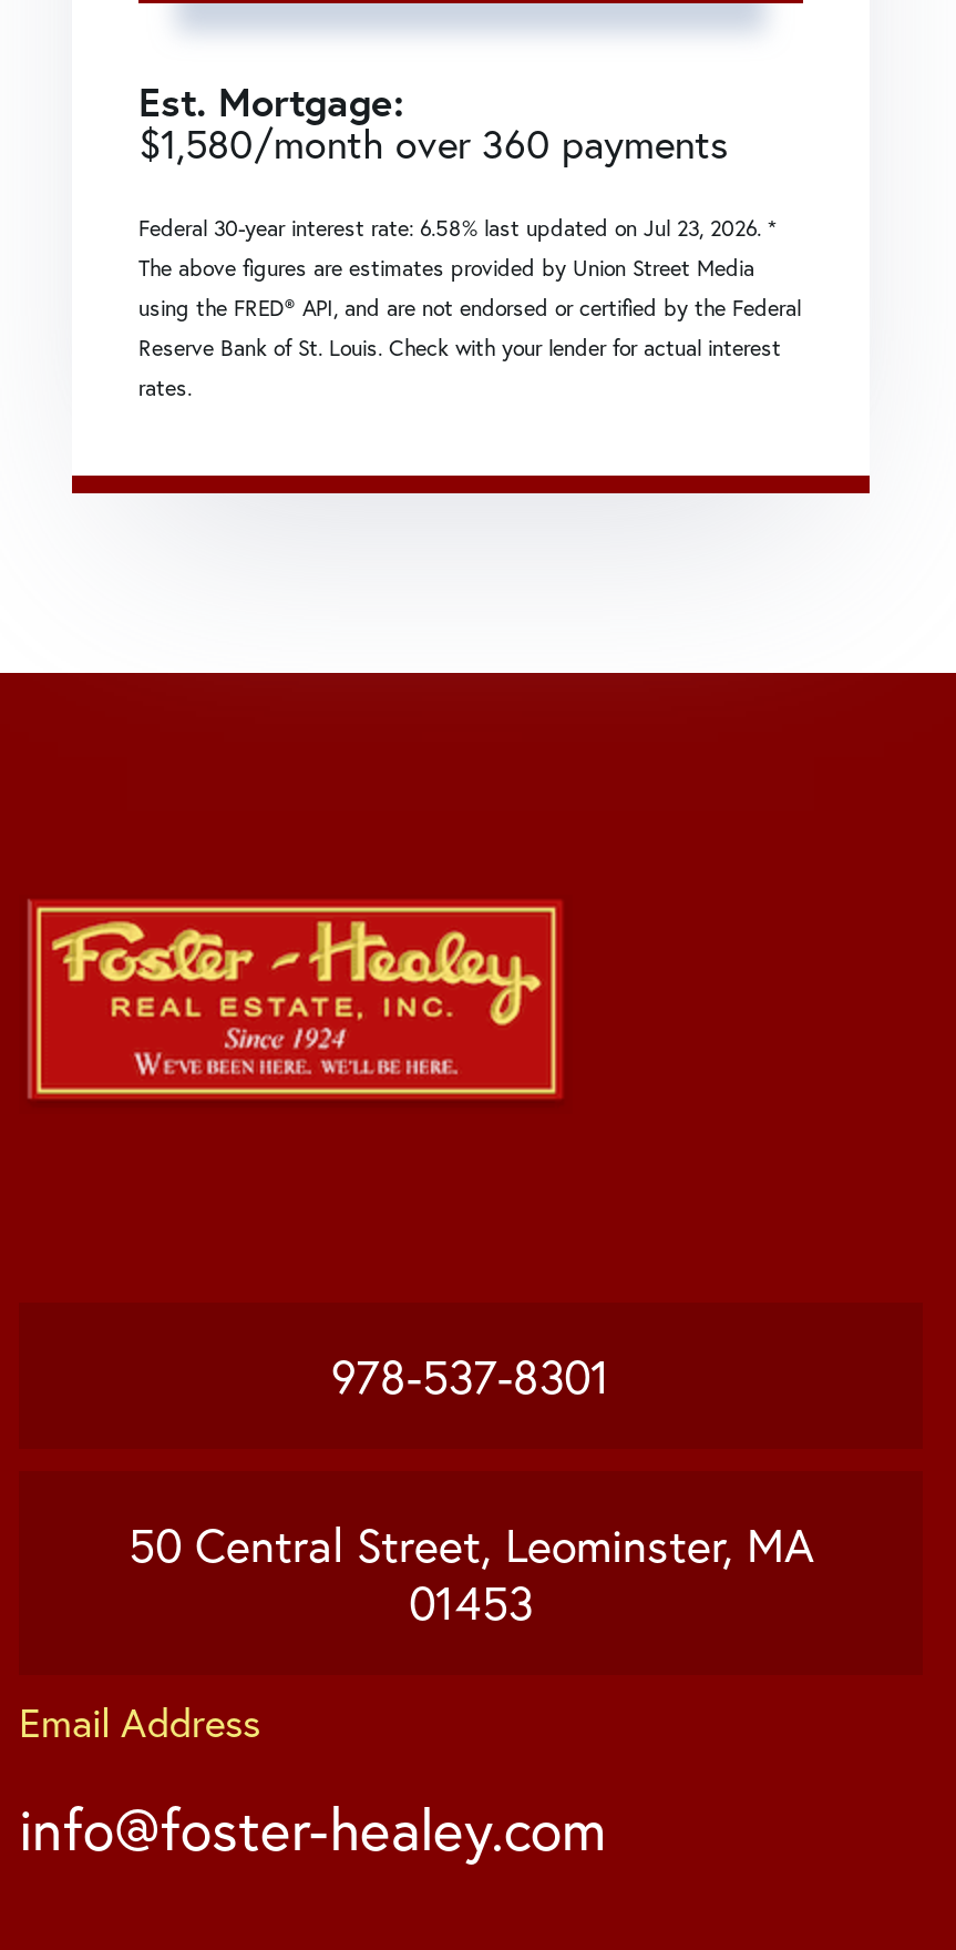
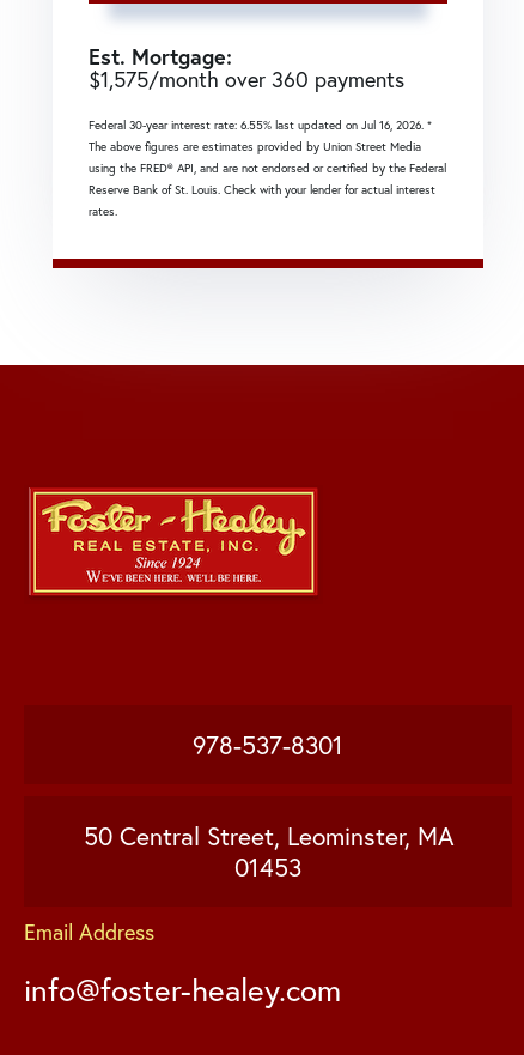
- $1,580/month over 360 payments
+ $1,575/month over 360 payments

- Federal 30-year interest rate: 6.58% last updated on Jul 23, 2026. *
+ Federal 30-year interest rate: 6.55% last updated on Jul 16, 2026. *
